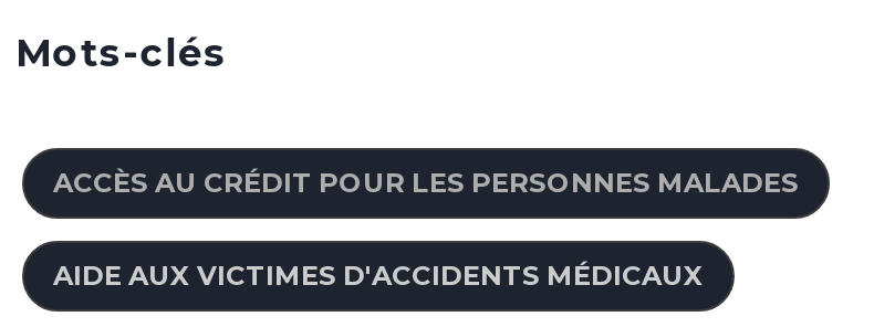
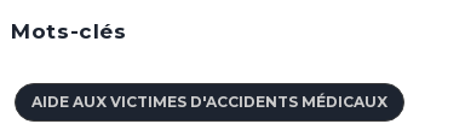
- ACCÈS AU CRÉDIT POUR LES PERSONNES MALADES
